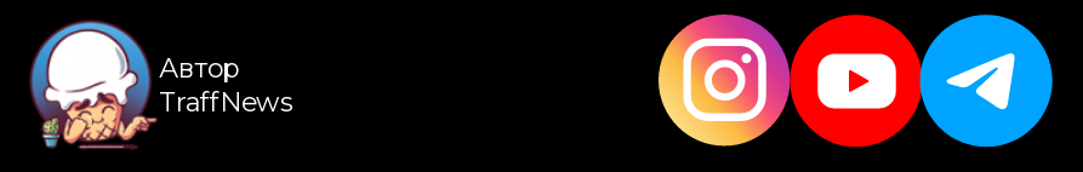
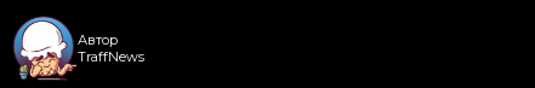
- [image]
